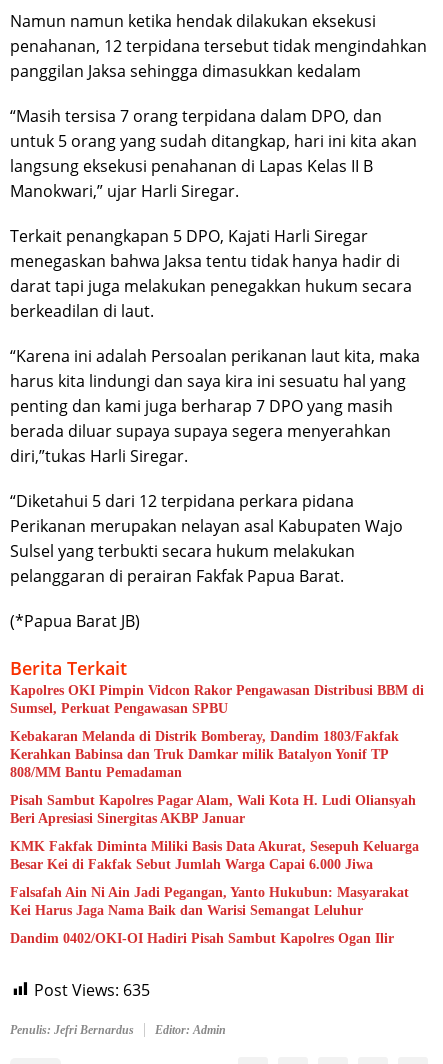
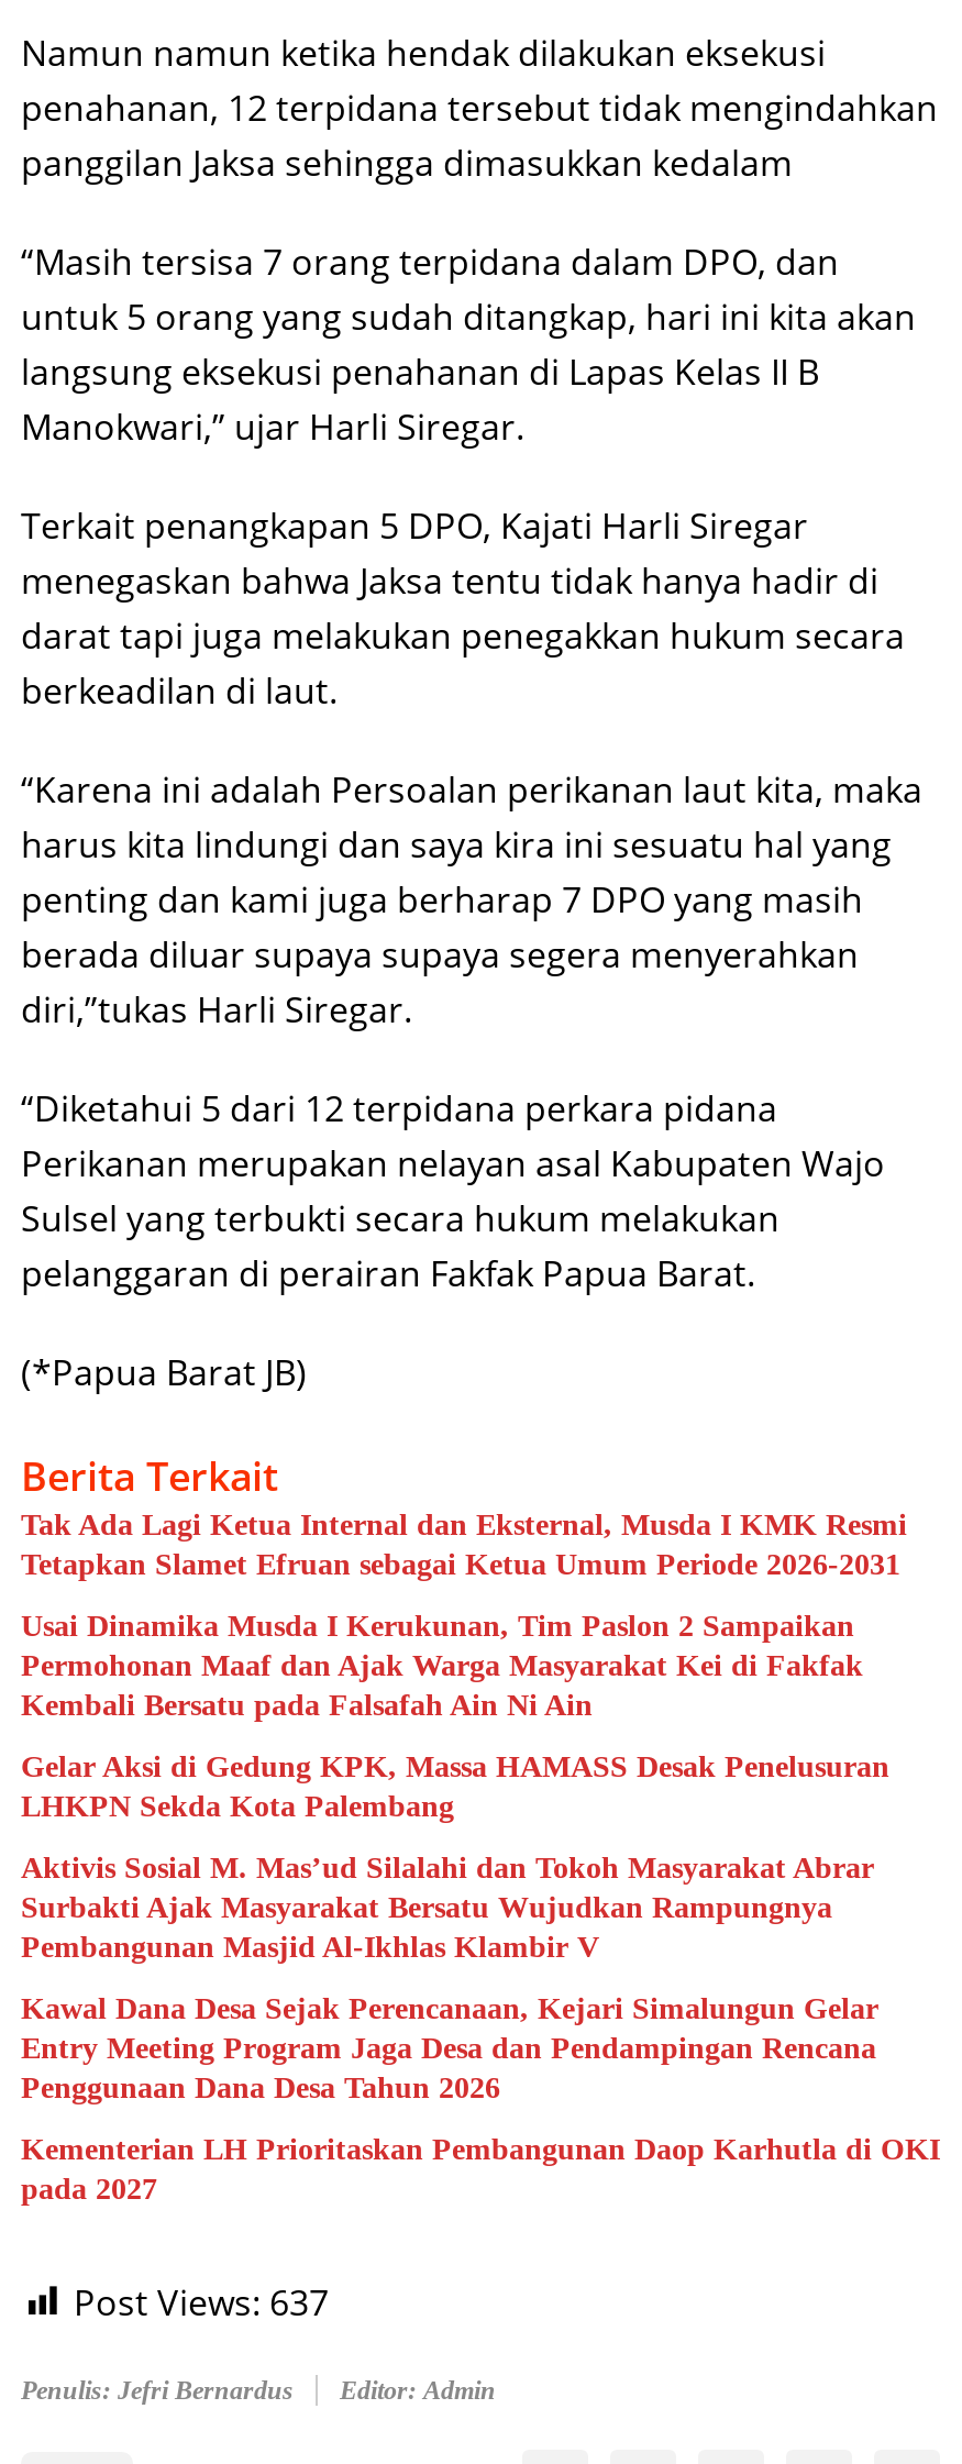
- Kapolres OKI Pimpin Vidcon Rakor Pengawasan Distribusi BBM di
- Sumsel, Perkuat Pengawasan SPBU
+ Tak Ada Lagi Ketua Internal dan Eksternal, Musda I KMK Resmi
+ Tetapkan Slamet Efruan sebagai Ketua Umum Periode 2026-2031

- Kebakaran Melanda di Distrik Bomberay, Dandim 1803/Fakfak
- Kerahkan Babinsa dan Truk Damkar milik Batalyon Yonif TP
- 808/MM Bantu Pemadaman
+ Usai Dinamika Musda I Kerukunan, Tim Paslon 2 Sampaikan
+ Permohonan Maaf dan Ajak Warga Masyarakat Kei di Fakfak
+ Kembali Bersatu pada Falsafah Ain Ni Ain

- Pisah Sambut Kapolres Pagar Alam, Wali Kota H. Ludi Oliansyah
- Beri Apresiasi Sinergitas AKBP Januar
+ Gelar Aksi di Gedung KPK, Massa HAMASS Desak Penelusuran
+ LHKPN Sekda Kota Palembang

- KMK Fakfak Diminta Miliki Basis Data Akurat, Sesepuh Keluarga
- Besar Kei di Fakfak Sebut Jumlah Warga Capai 6.000 Jiwa
+ Aktivis Sosial M. Mas’ud Silalahi dan Tokoh Masyarakat Abrar
+ Surbakti Ajak Masyarakat Bersatu Wujudkan Rampungnya
+ Pembangunan Masjid Al-Ikhlas Klambir V

- Falsafah Ain Ni Ain Jadi Pegangan, Yanto Hukubun: Masyarakat
- Kei Harus Jaga Nama Baik dan Warisi Semangat Leluhur
+ Kawal Dana Desa Sejak Perencanaan, Kejari Simalungun Gelar
+ Entry Meeting Program Jaga Desa dan Pendampingan Rencana
+ Penggunaan Dana Desa Tahun 2026

- Dandim 0402/OKI-OI Hadiri Pisah Sambut Kapolres Ogan Ilir
+ Kementerian LH Prioritaskan Pembangunan Daop Karhutla di OKI
+ pada 2027

- Post Views: 635
+ Post Views: 637
